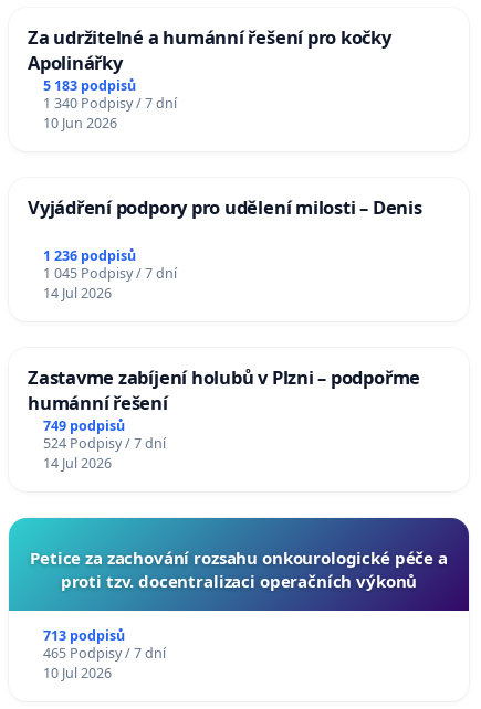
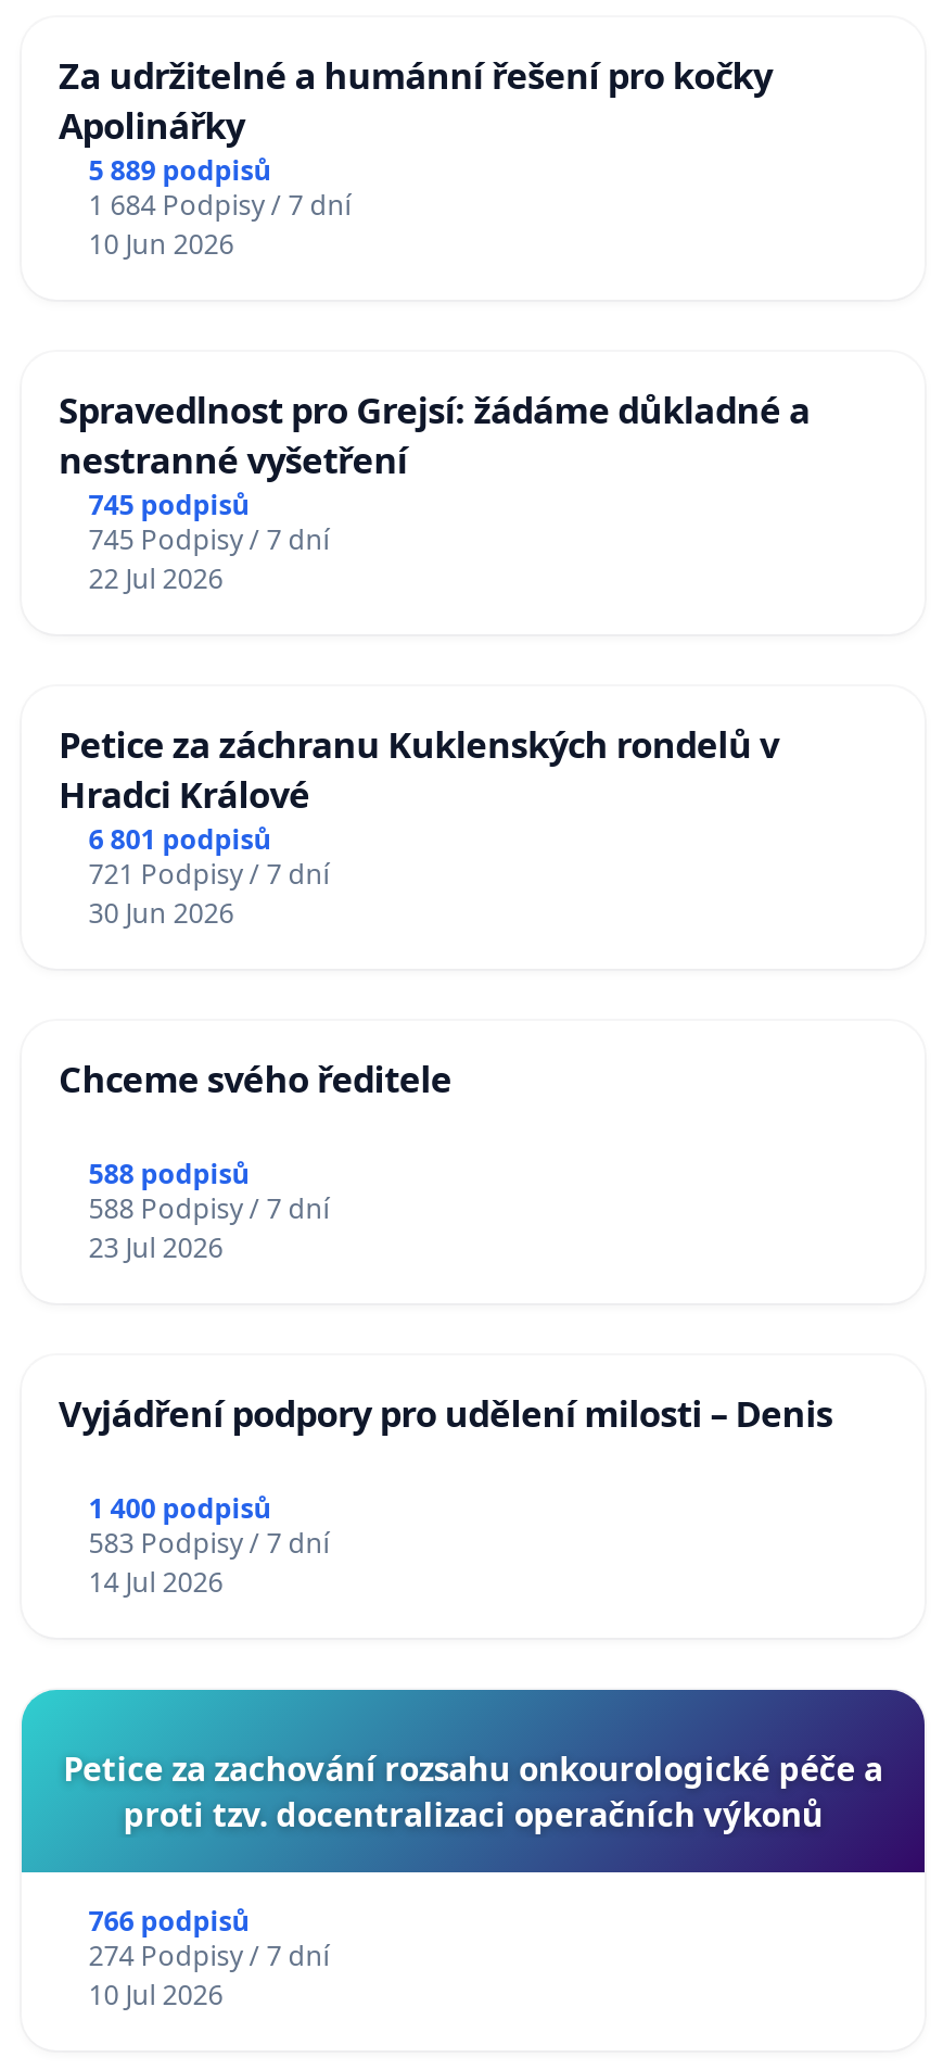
- 5 183 podpisů
+ 5 889 podpisů

- 1 340 Podpisy / 7 dní
+ 1 684 Podpisy / 7 dní

+ Spravedlnost pro Grejsí: žádáme důkladné a
+ nestranné vyšetření
+ 745 podpisů
+ 745 Podpisy / 7 dní
+ 22 Jul 2026
+ Petice za záchranu Kuklenských rondelů v
+ Hradci Králové
+ 6 801 podpisů
+ 721 Podpisy / 7 dní
+ 30 Jun 2026
+ Chceme svého ředitele
+ 588 podpisů
+ 588 Podpisy / 7 dní
+ 23 Jul 2026

moved down: Vyjádření podpory pro udělení milosti – Denis

- 1 236 podpisů
- 1 045 Podpisy / 7 dní
- 14 Jul 2026
- Zastavme zabíjení holubů v Plzni – podpořme
- humánní řešení
- 749 podpisů
- 524 Podpisy / 7 dní
+ 1 400 podpisů
+ 583 Podpisy / 7 dní

- 713 podpisů
+ 766 podpisů

- 465 Podpisy / 7 dní
+ 274 Podpisy / 7 dní
